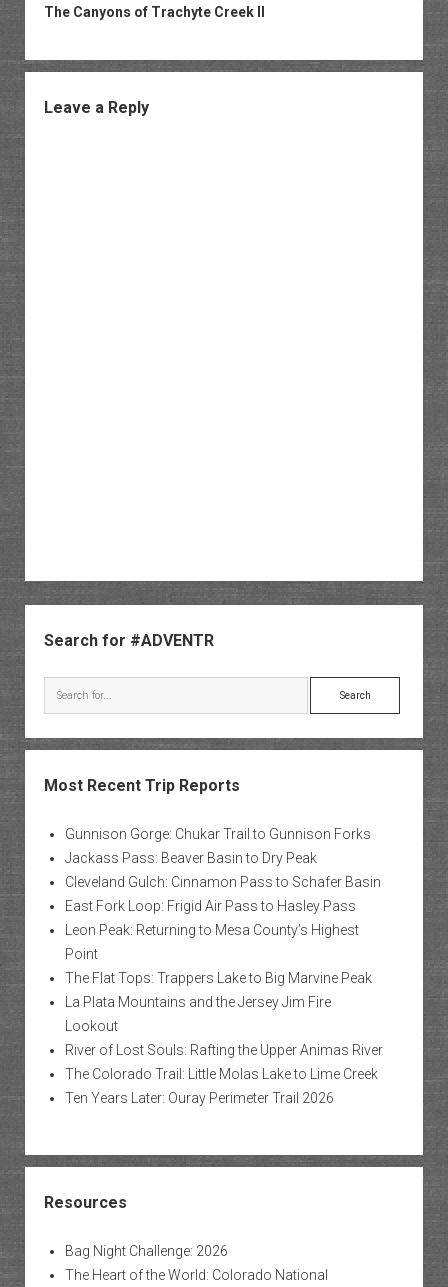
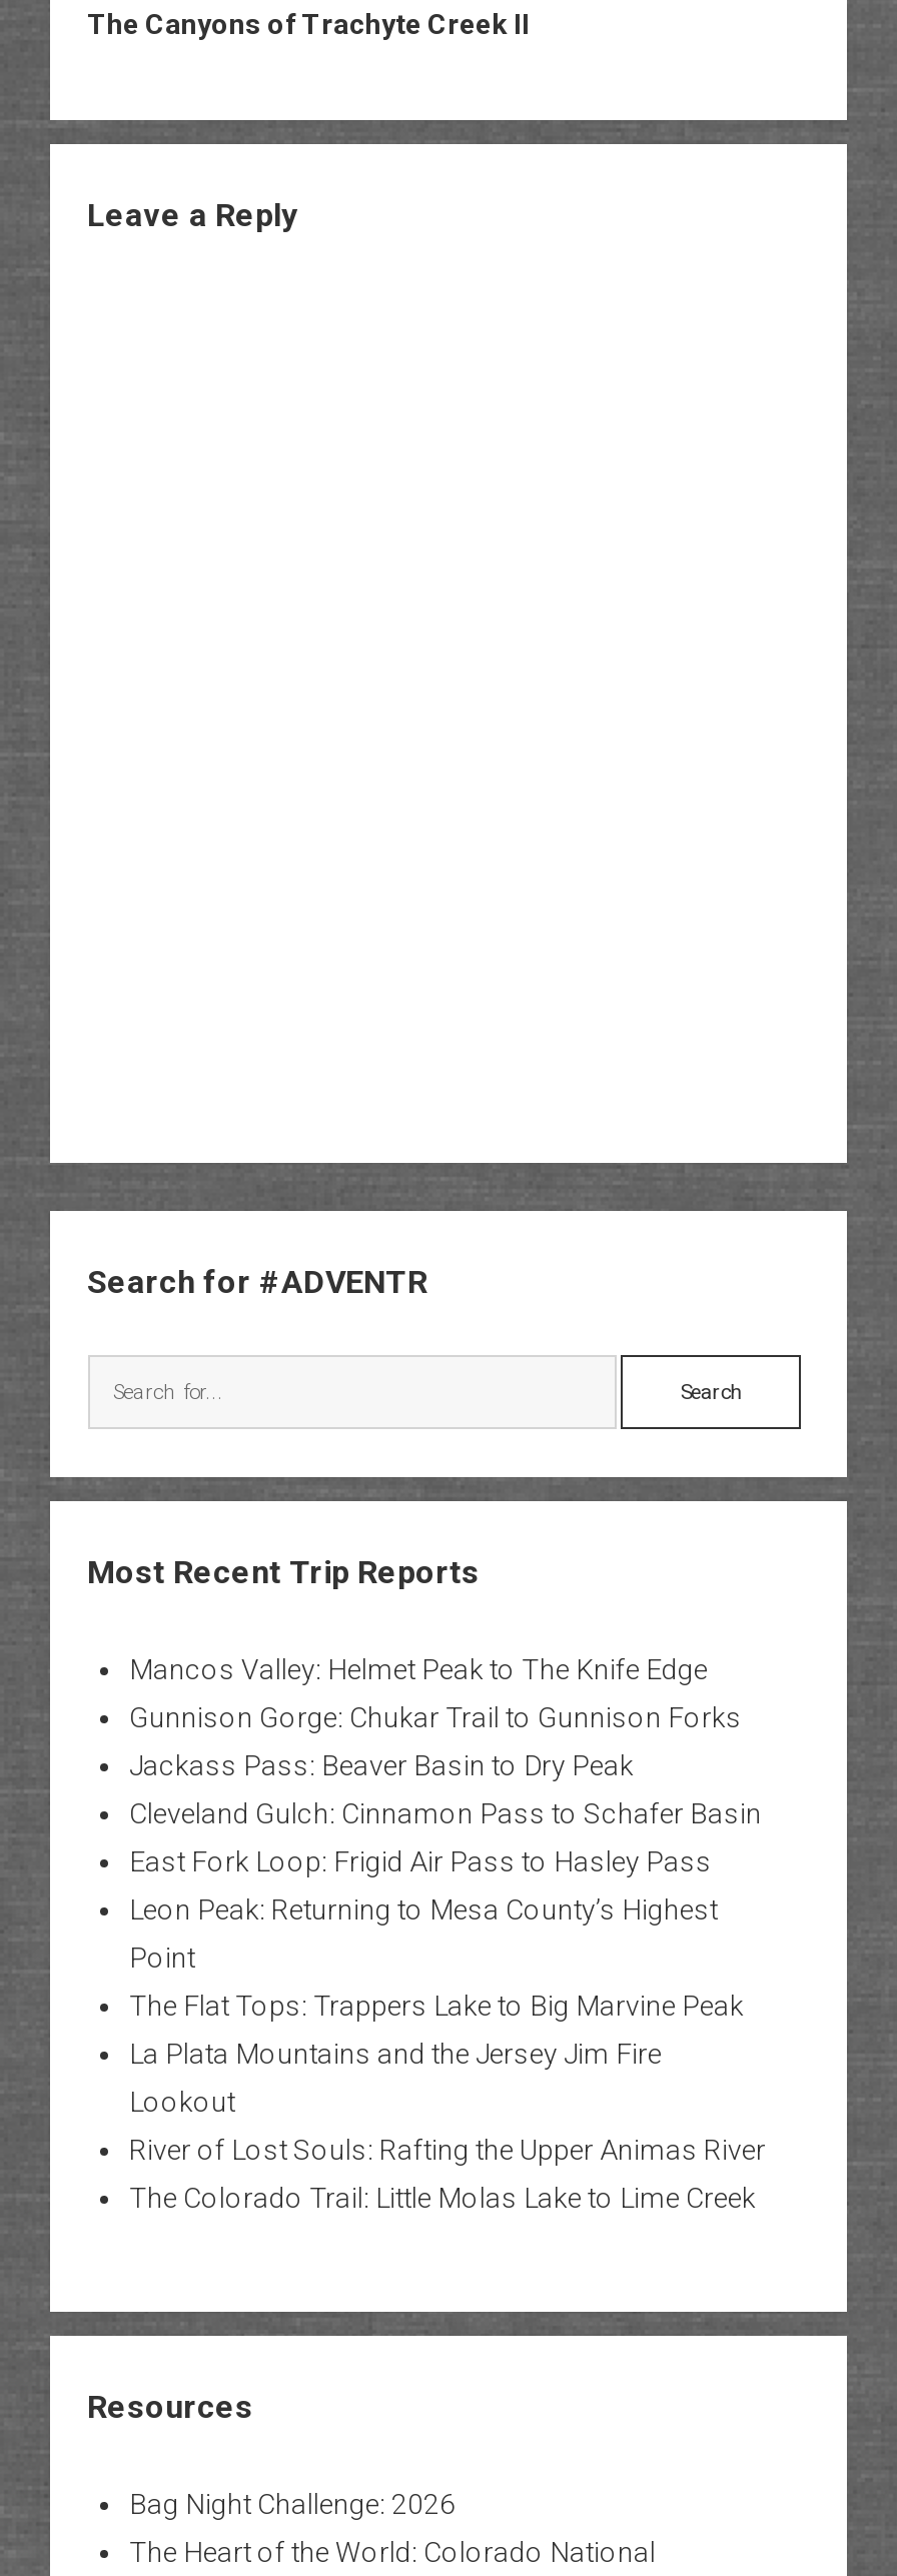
+ Mancos Valley: Helmet Peak to The Knife Edge

moved down: Gunnison Gorge: Chukar Trail to Gunnison Forks | Jackass Pass: Beaver Basin to Dry Peak | Cleveland Gulch: Cinnamon Pass to Schafer Basin | ... | River of Lost Souls: Rafting the Upper Animas River | The Colorado Trail: Little Molas Lake to Lime Creek

- Ten Years Later: Ouray Perimeter Trail 2026
